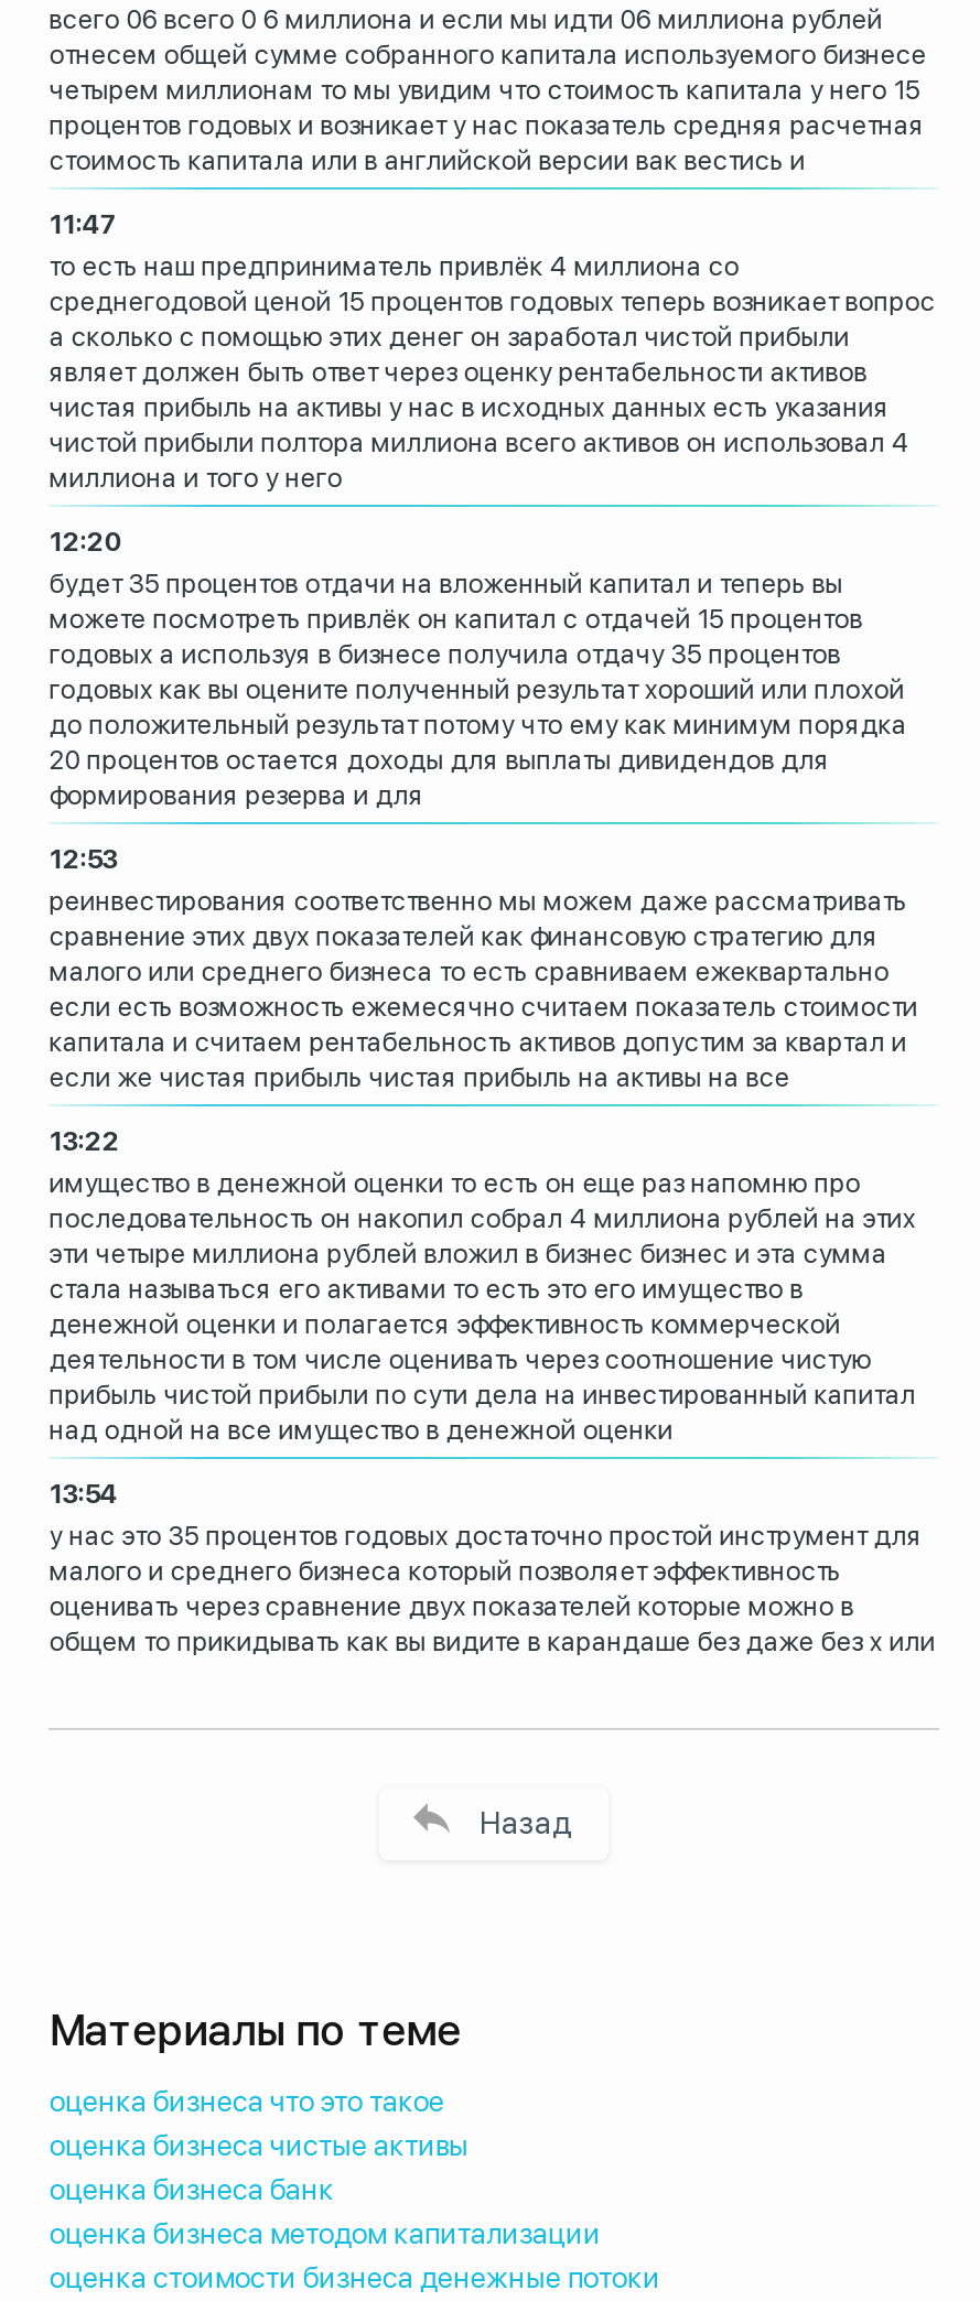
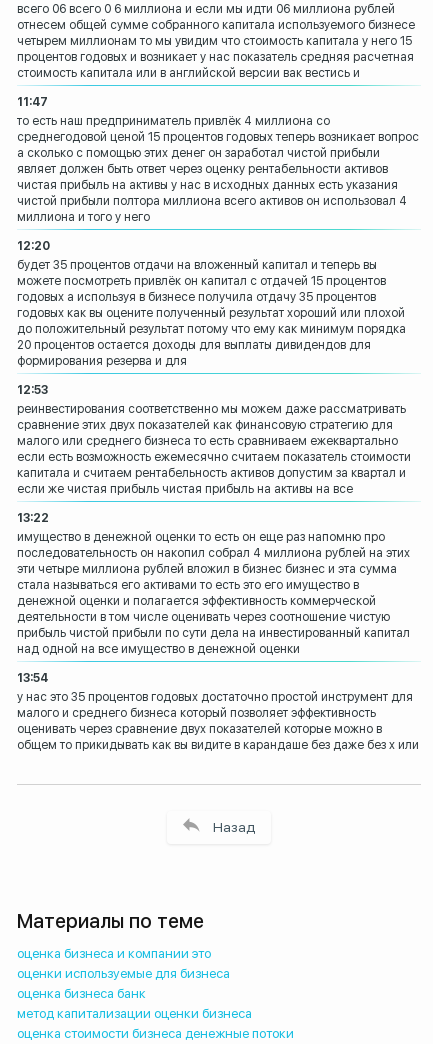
- оценка бизнеса что это такое
- оценка бизнеса чистые активы
+ оценка бизнеса и компании это
+ оценки используемые для бизнеса

- оценка бизнеса методом капитализации
+ метод капитализации оценки бизнеса
